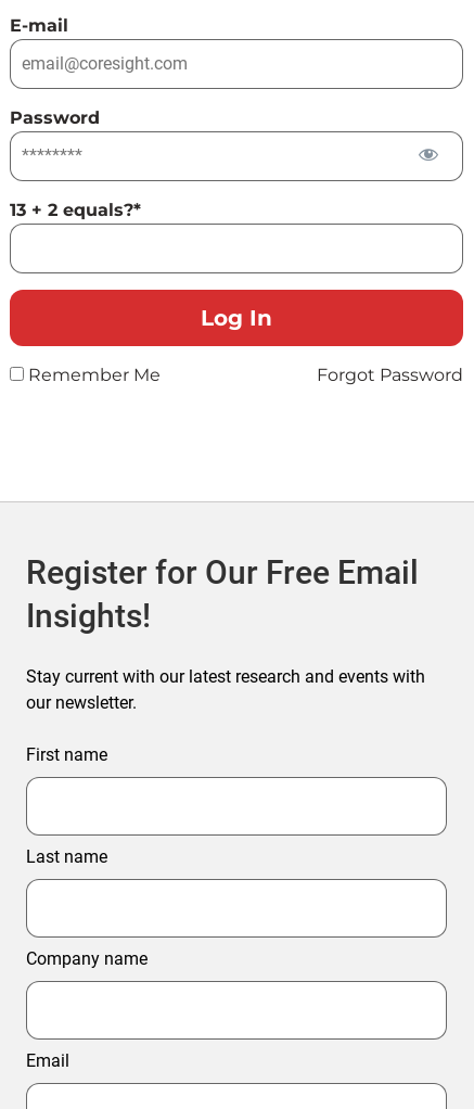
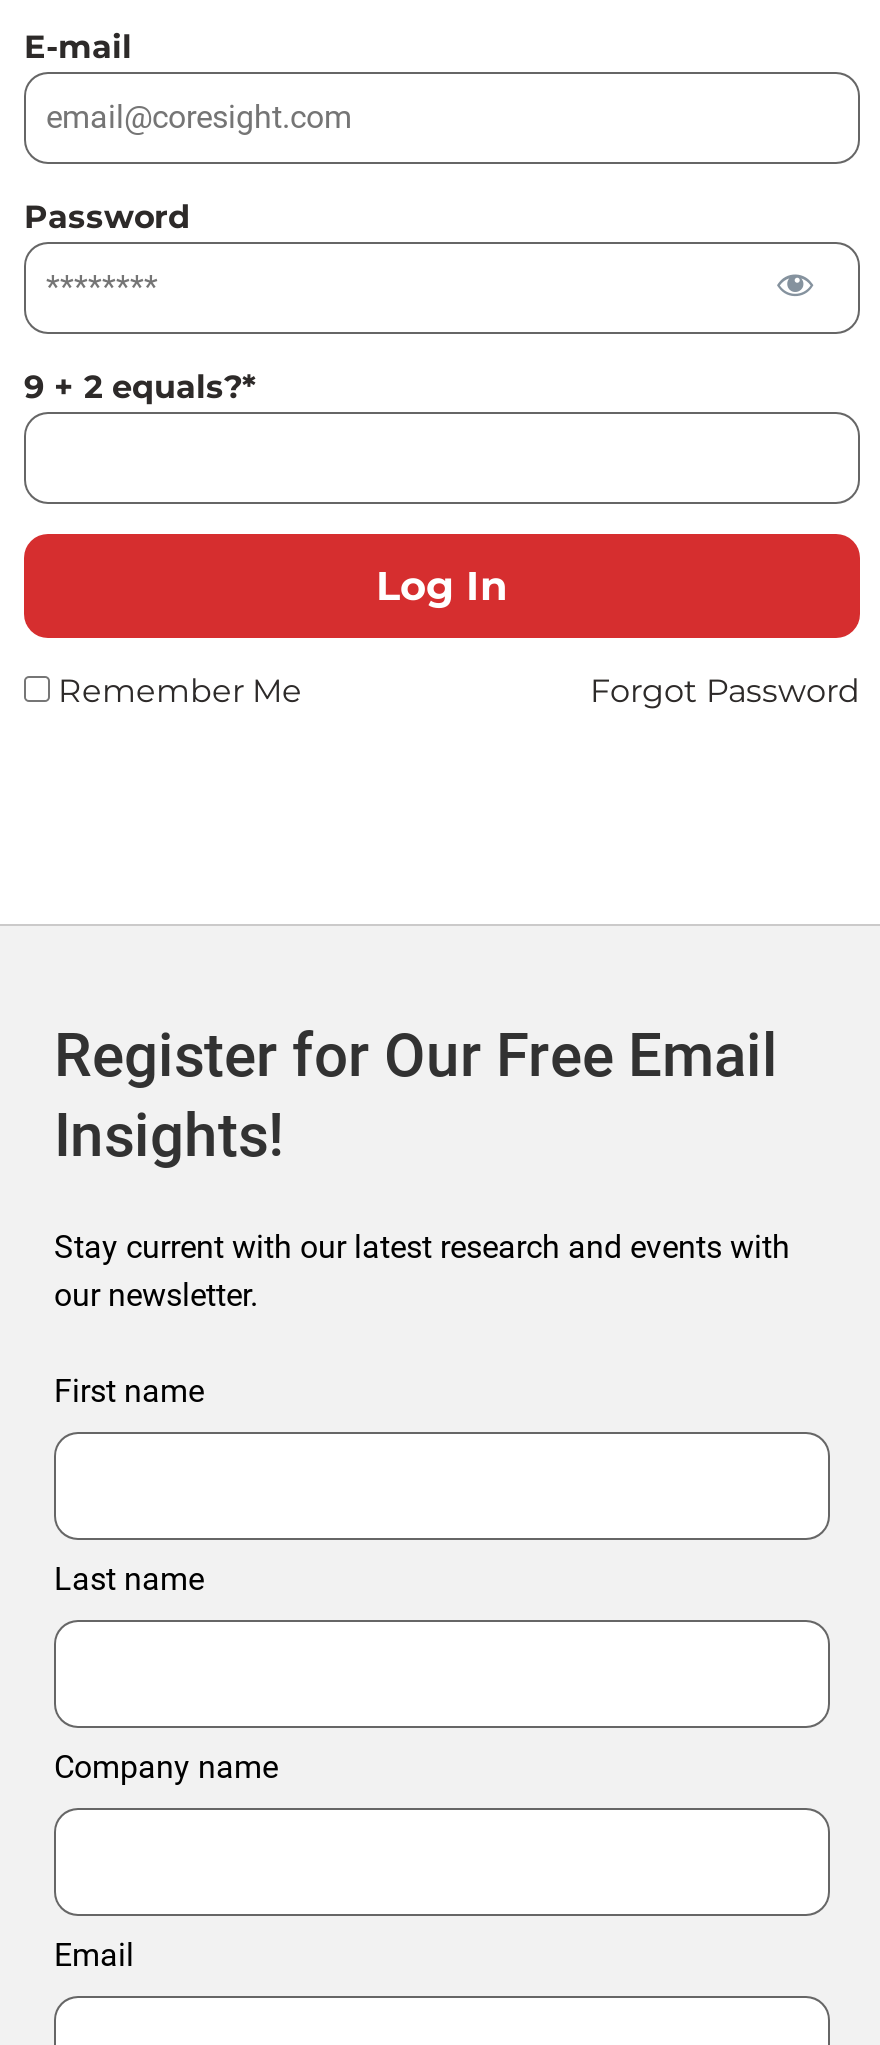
- 13 + 2 equals?*
+ 9 + 2 equals?*
